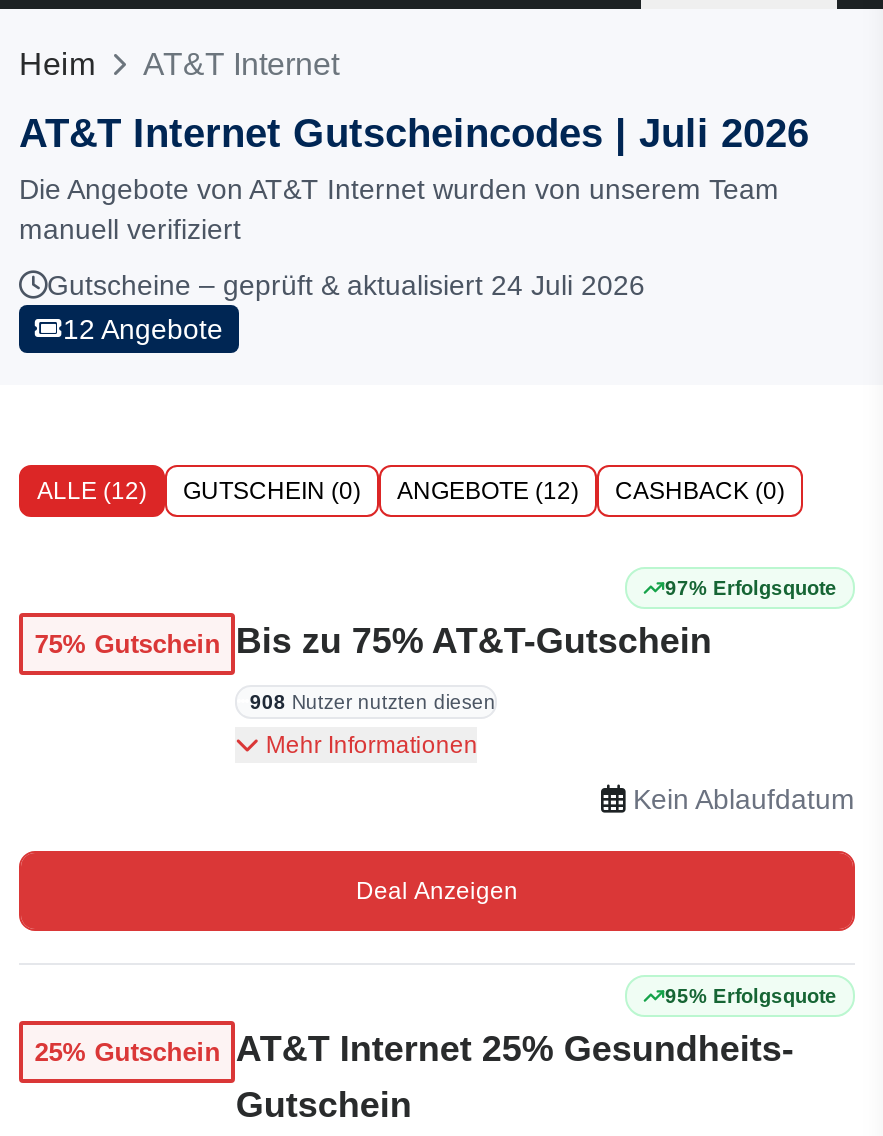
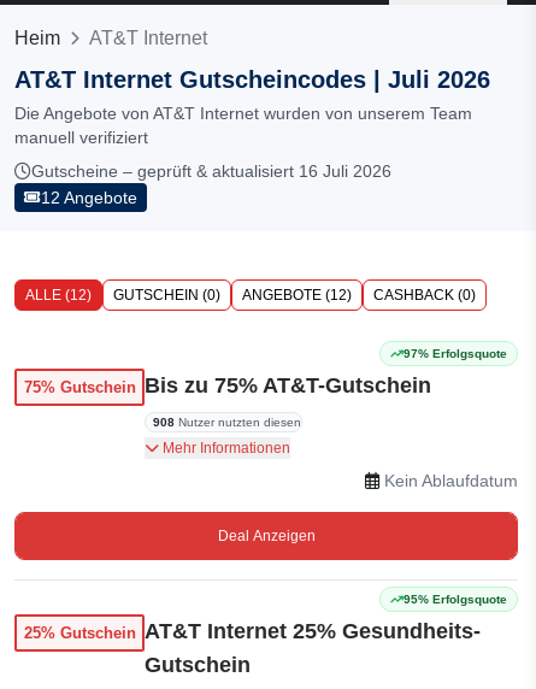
- Gutscheine – geprüft & aktualisiert 24 Juli 2026
+ Gutscheine – geprüft & aktualisiert 16 Juli 2026
